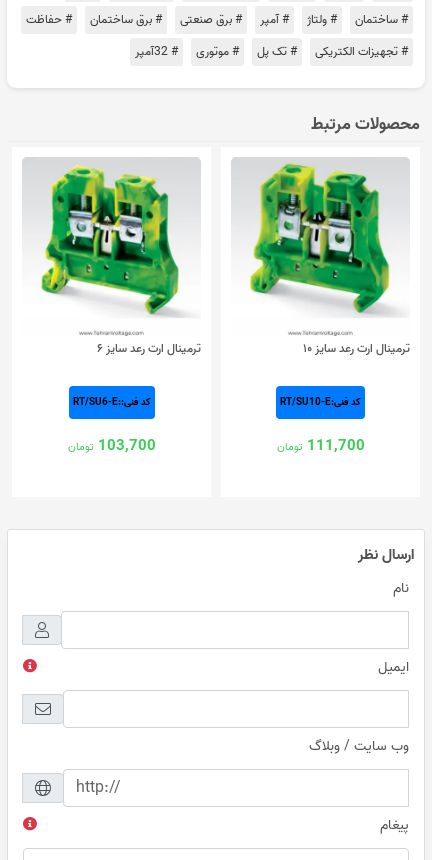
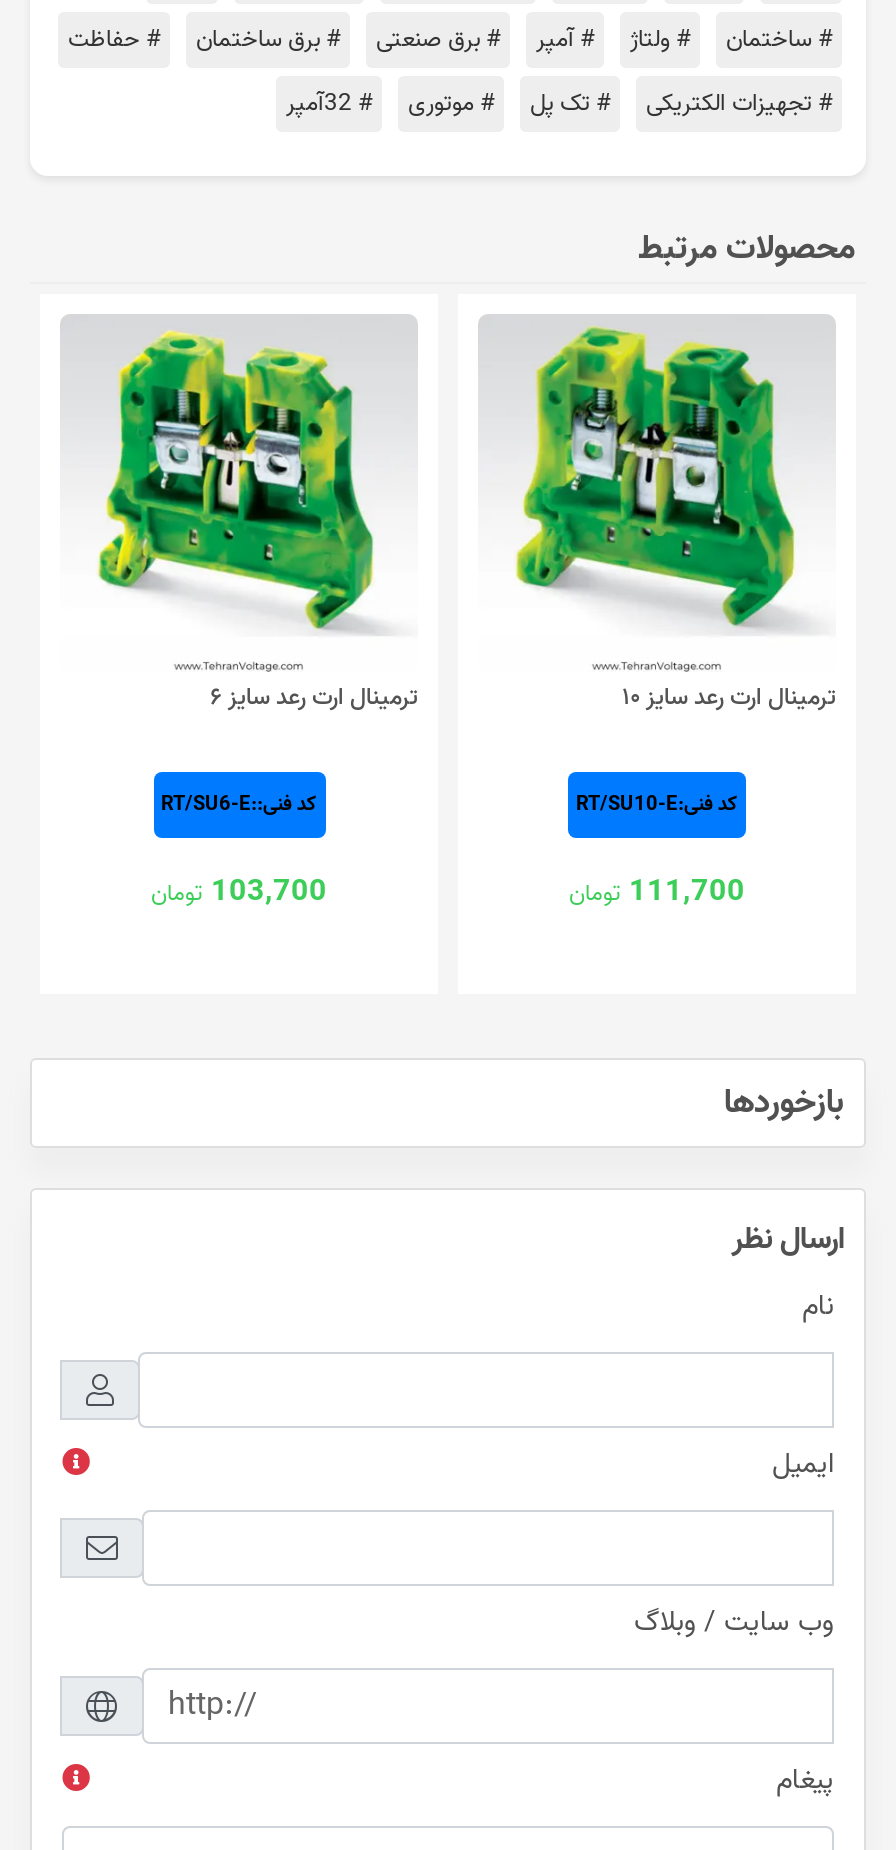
+ بازخوردها
